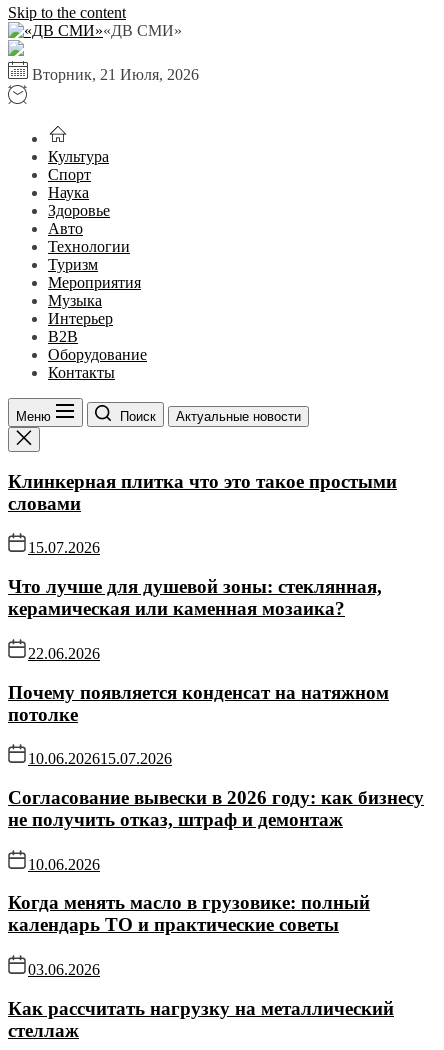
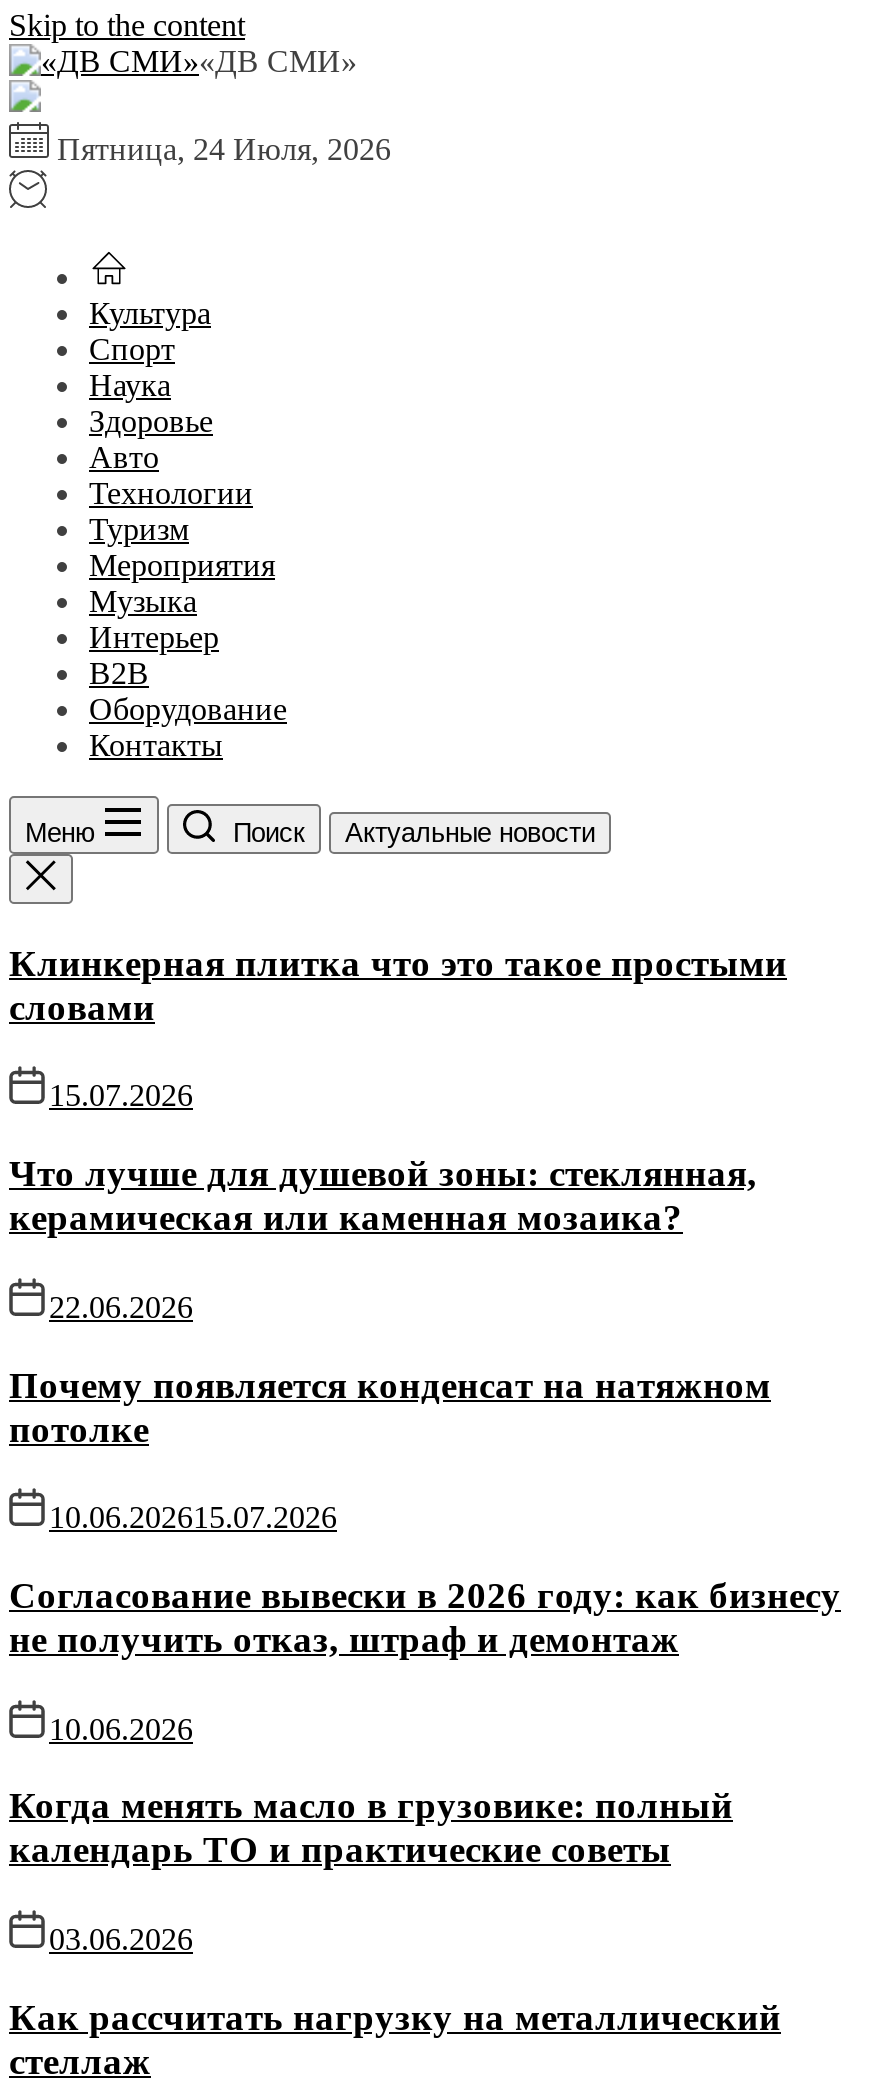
- Вторник, 21 Июля, 2026
+ Пятница, 24 Июля, 2026
